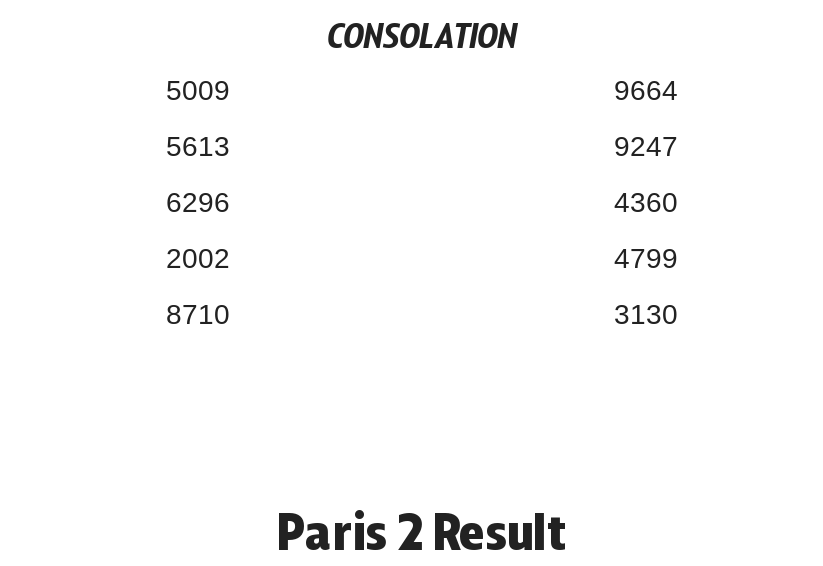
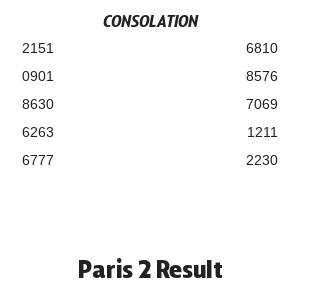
- 5009
+ 2151

- 9664
+ 6810

- 5613
+ 0901

- 9247
+ 8576

- 6296
+ 8630

- 4360
+ 7069

- 2002
+ 6263

- 4799
+ 1211

- 8710
+ 6777

- 3130
+ 2230
